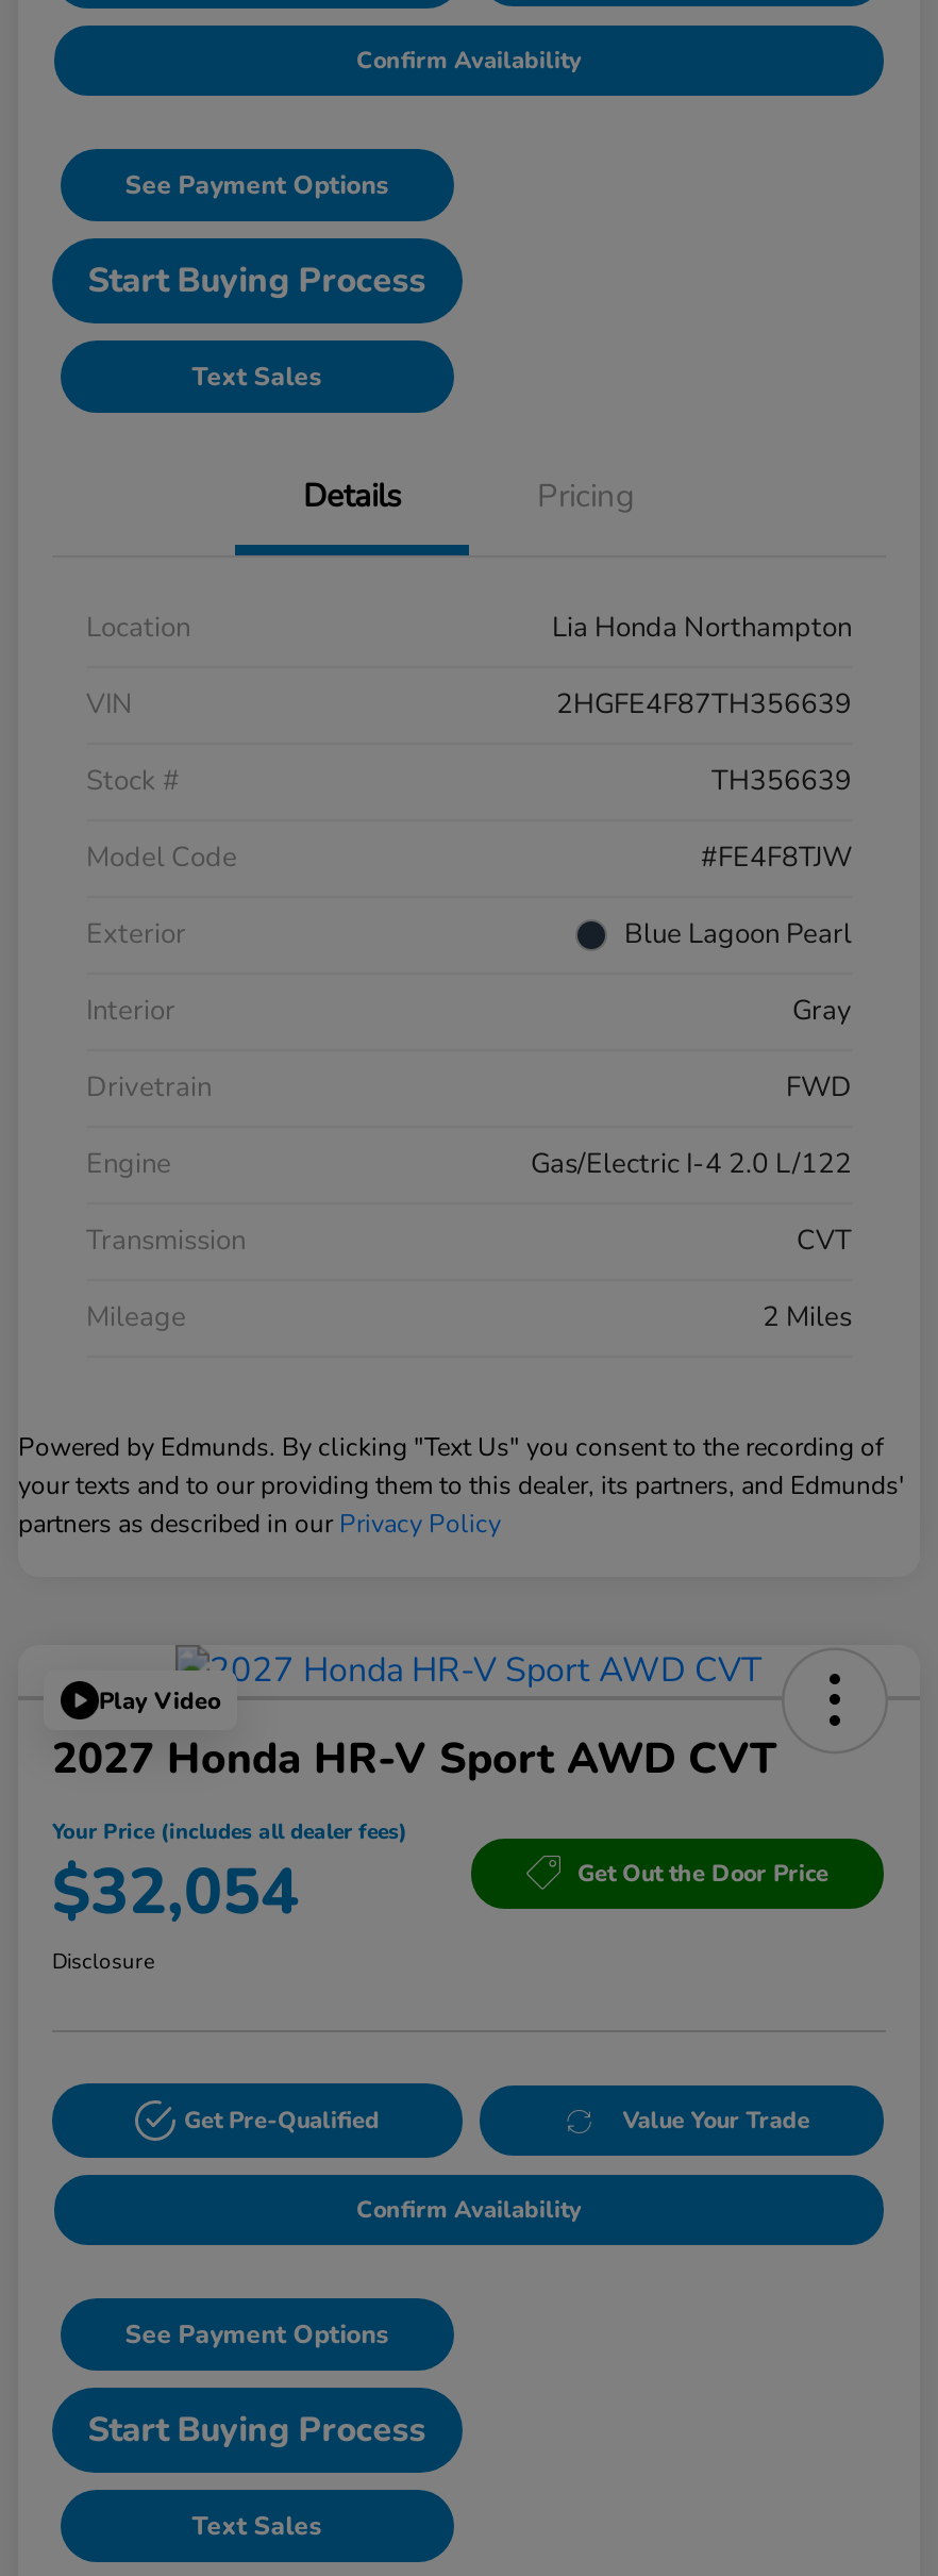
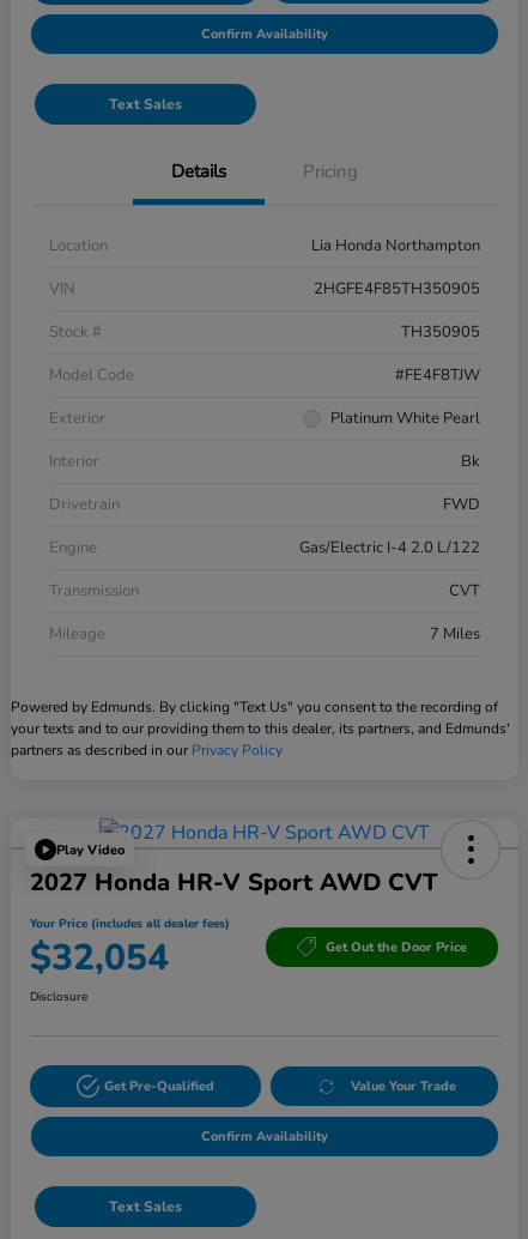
- See Payment Options
- Start Buying Process

- 2HGFE4F87TH356639
+ 2HGFE4F85TH350905

- TH356639
+ TH350905

- Blue Lagoon Pearl
+ Platinum White Pearl

- Gray
+ Bk

- 2 Miles
+ 7 Miles

- See Payment Options
- Start Buying Process
